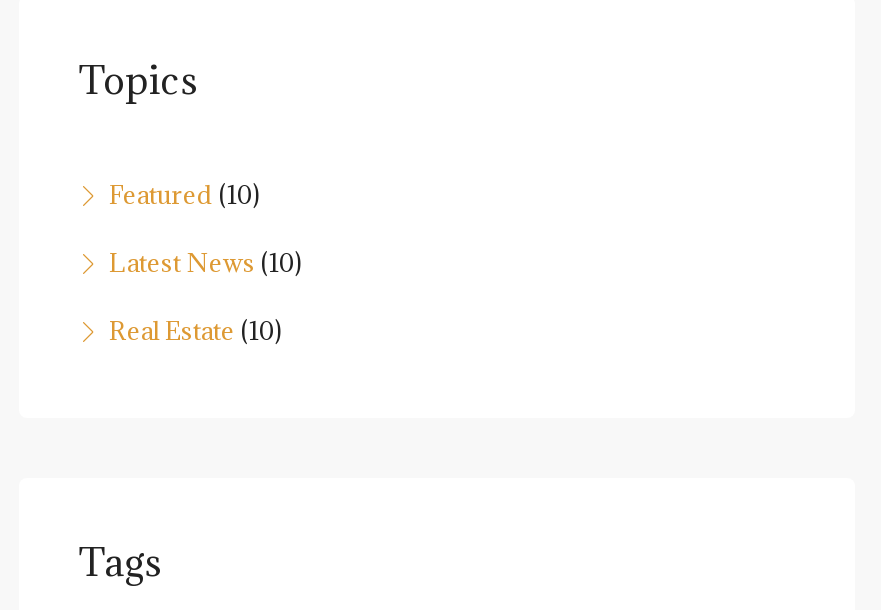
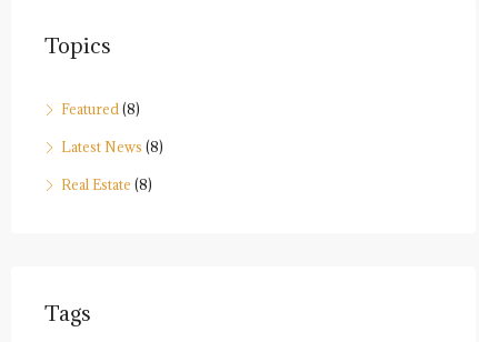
- Featured (10)
+ Featured (8)

- Latest News (10)
+ Latest News (8)

- Real Estate (10)
+ Real Estate (8)
